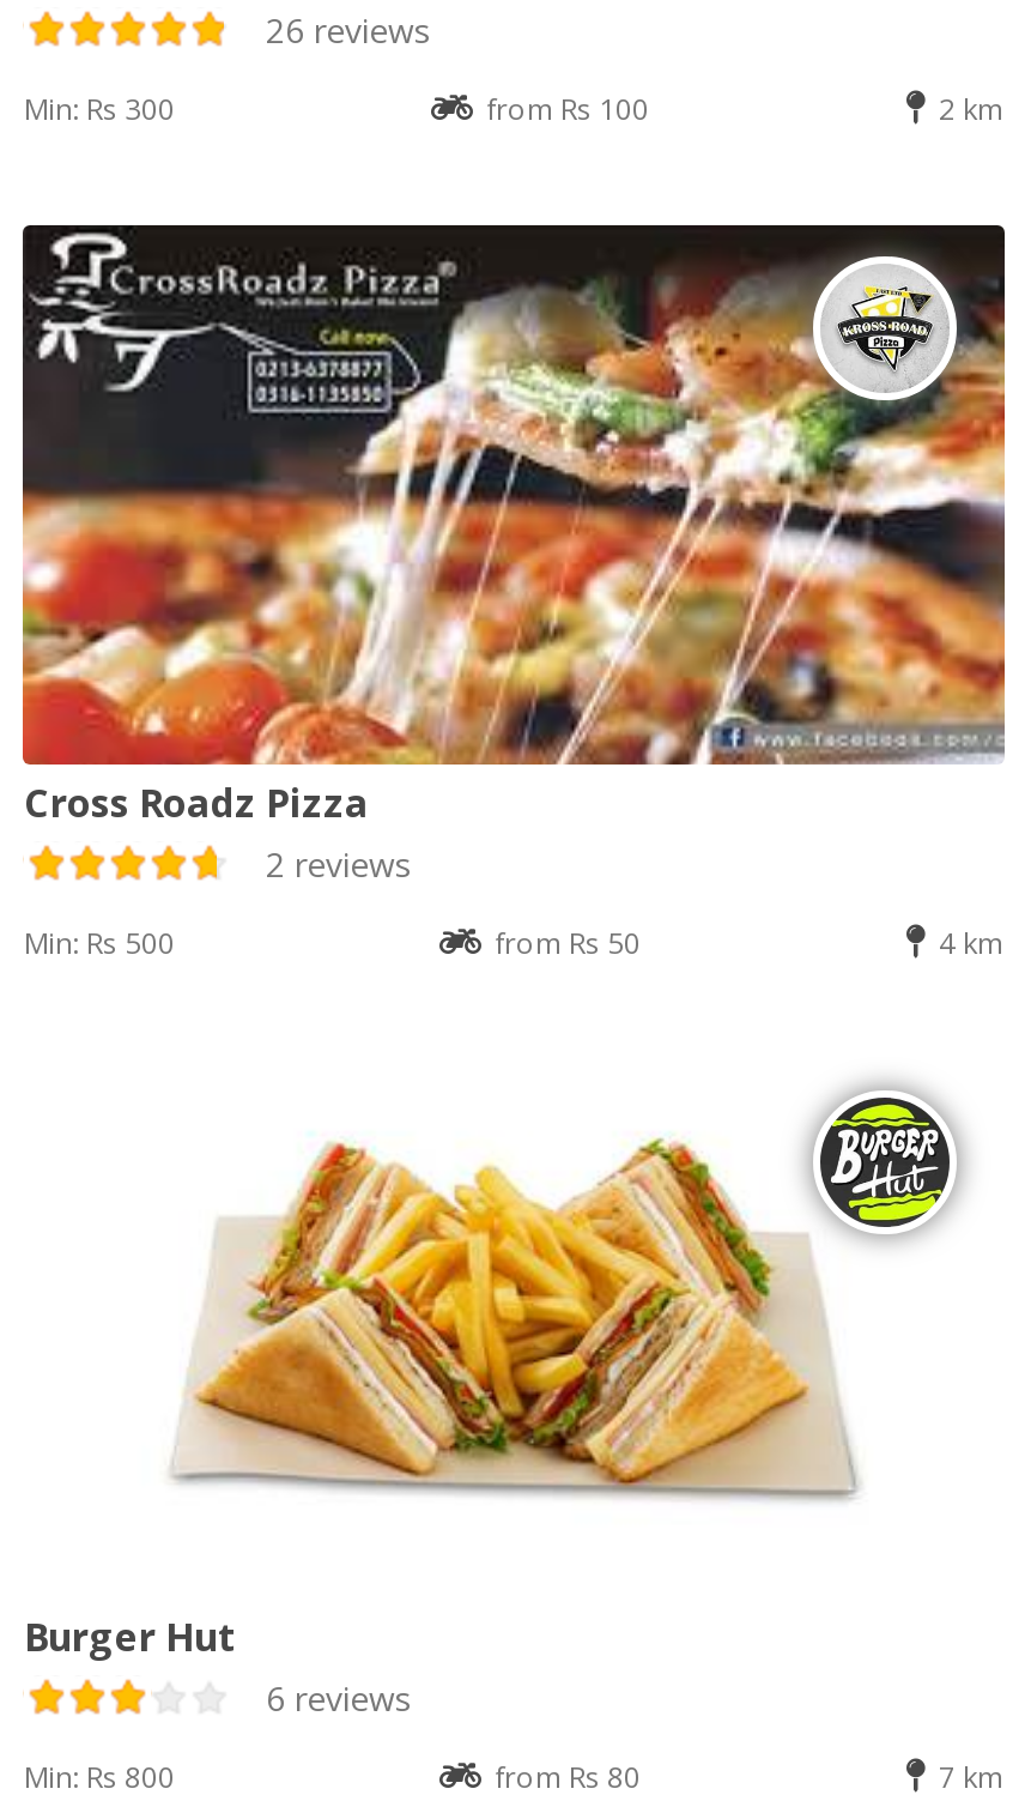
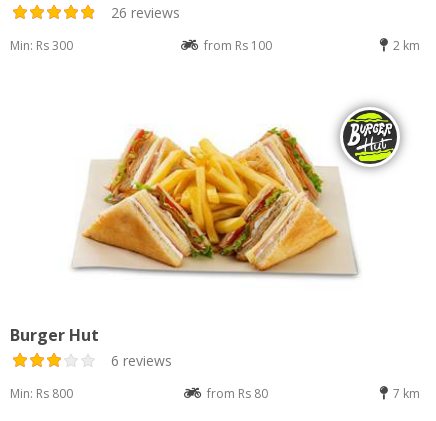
- [image]
- Cross Roadz Pizza
- 2 reviews
- Min: Rs 500
- from Rs 50
- 4 km
